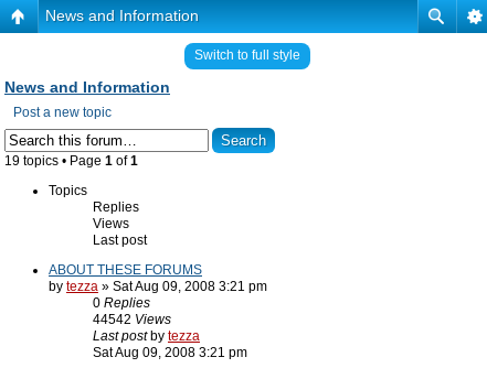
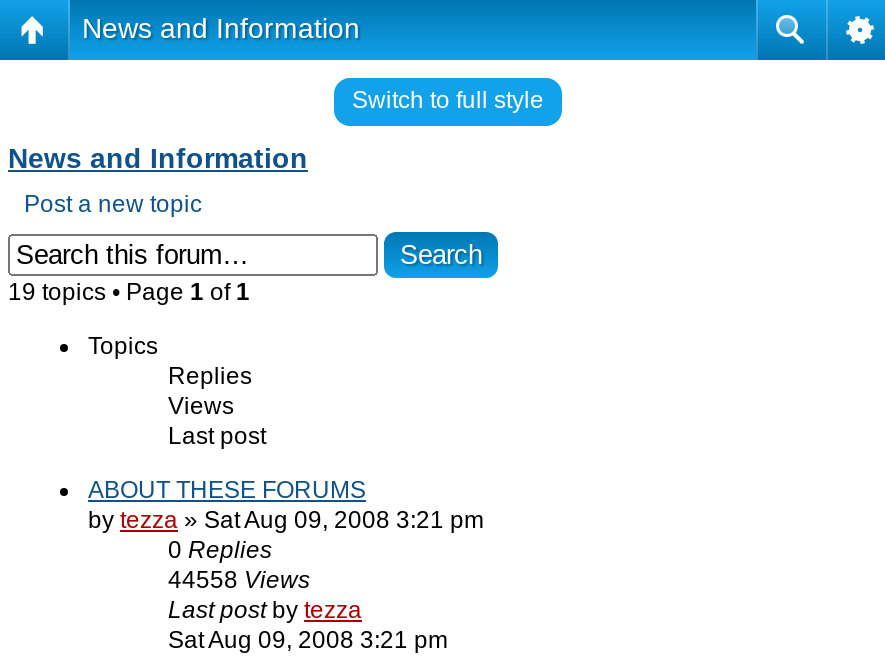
- 44542 Views
+ 44558 Views
